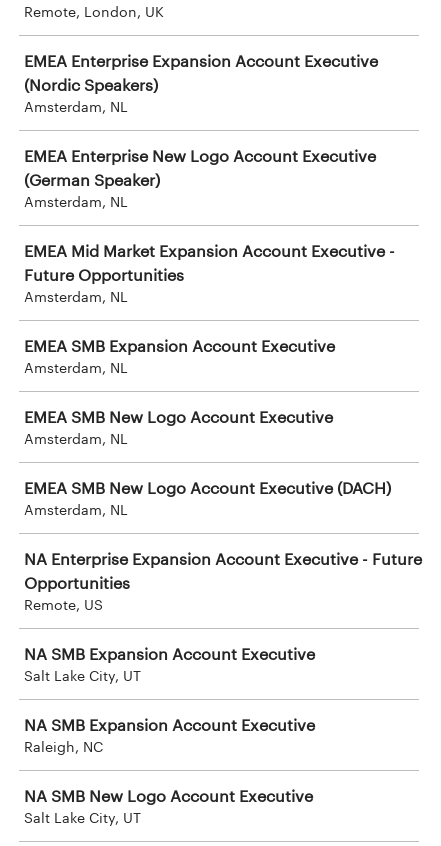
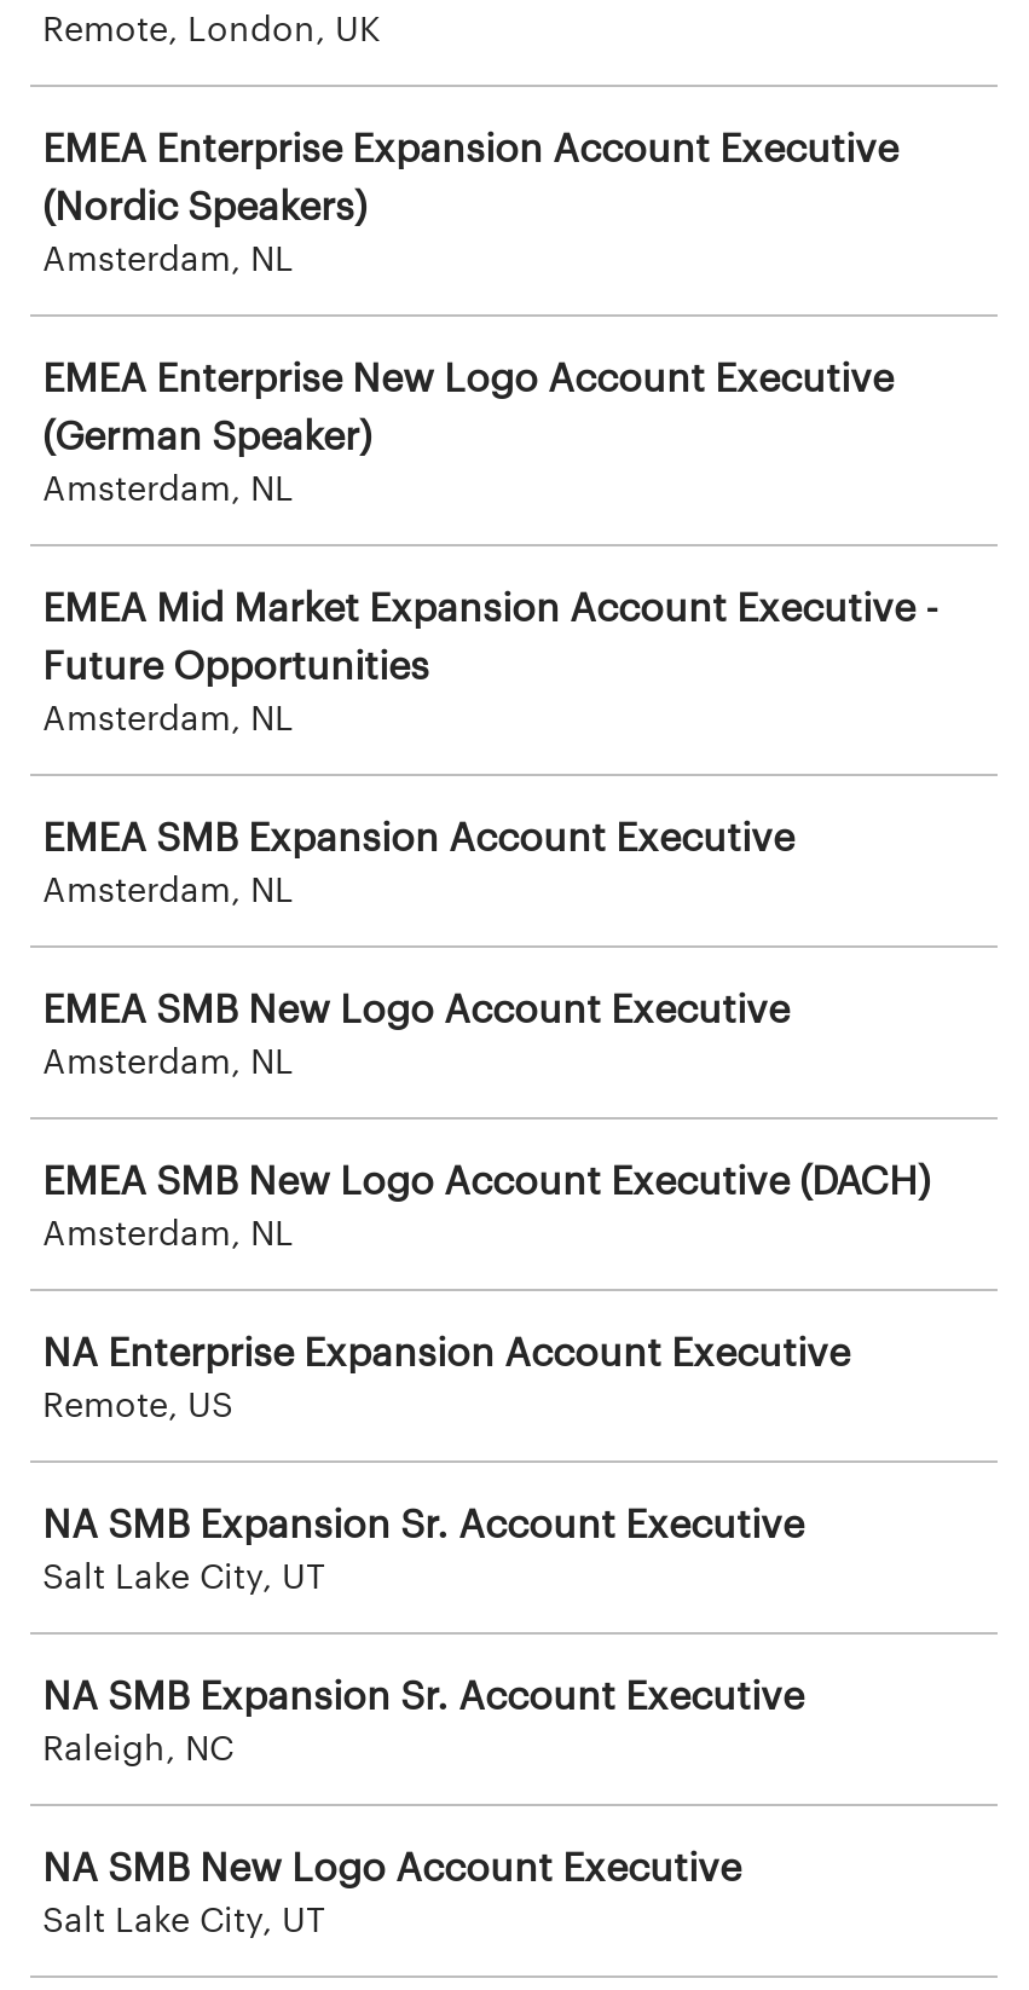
- NA Enterprise Expansion Account Executive - Future
- Opportunities
+ NA Enterprise Expansion Account Executive

- NA SMB Expansion Account Executive
+ NA SMB Expansion Sr. Account Executive

- NA SMB Expansion Account Executive
+ NA SMB Expansion Sr. Account Executive
